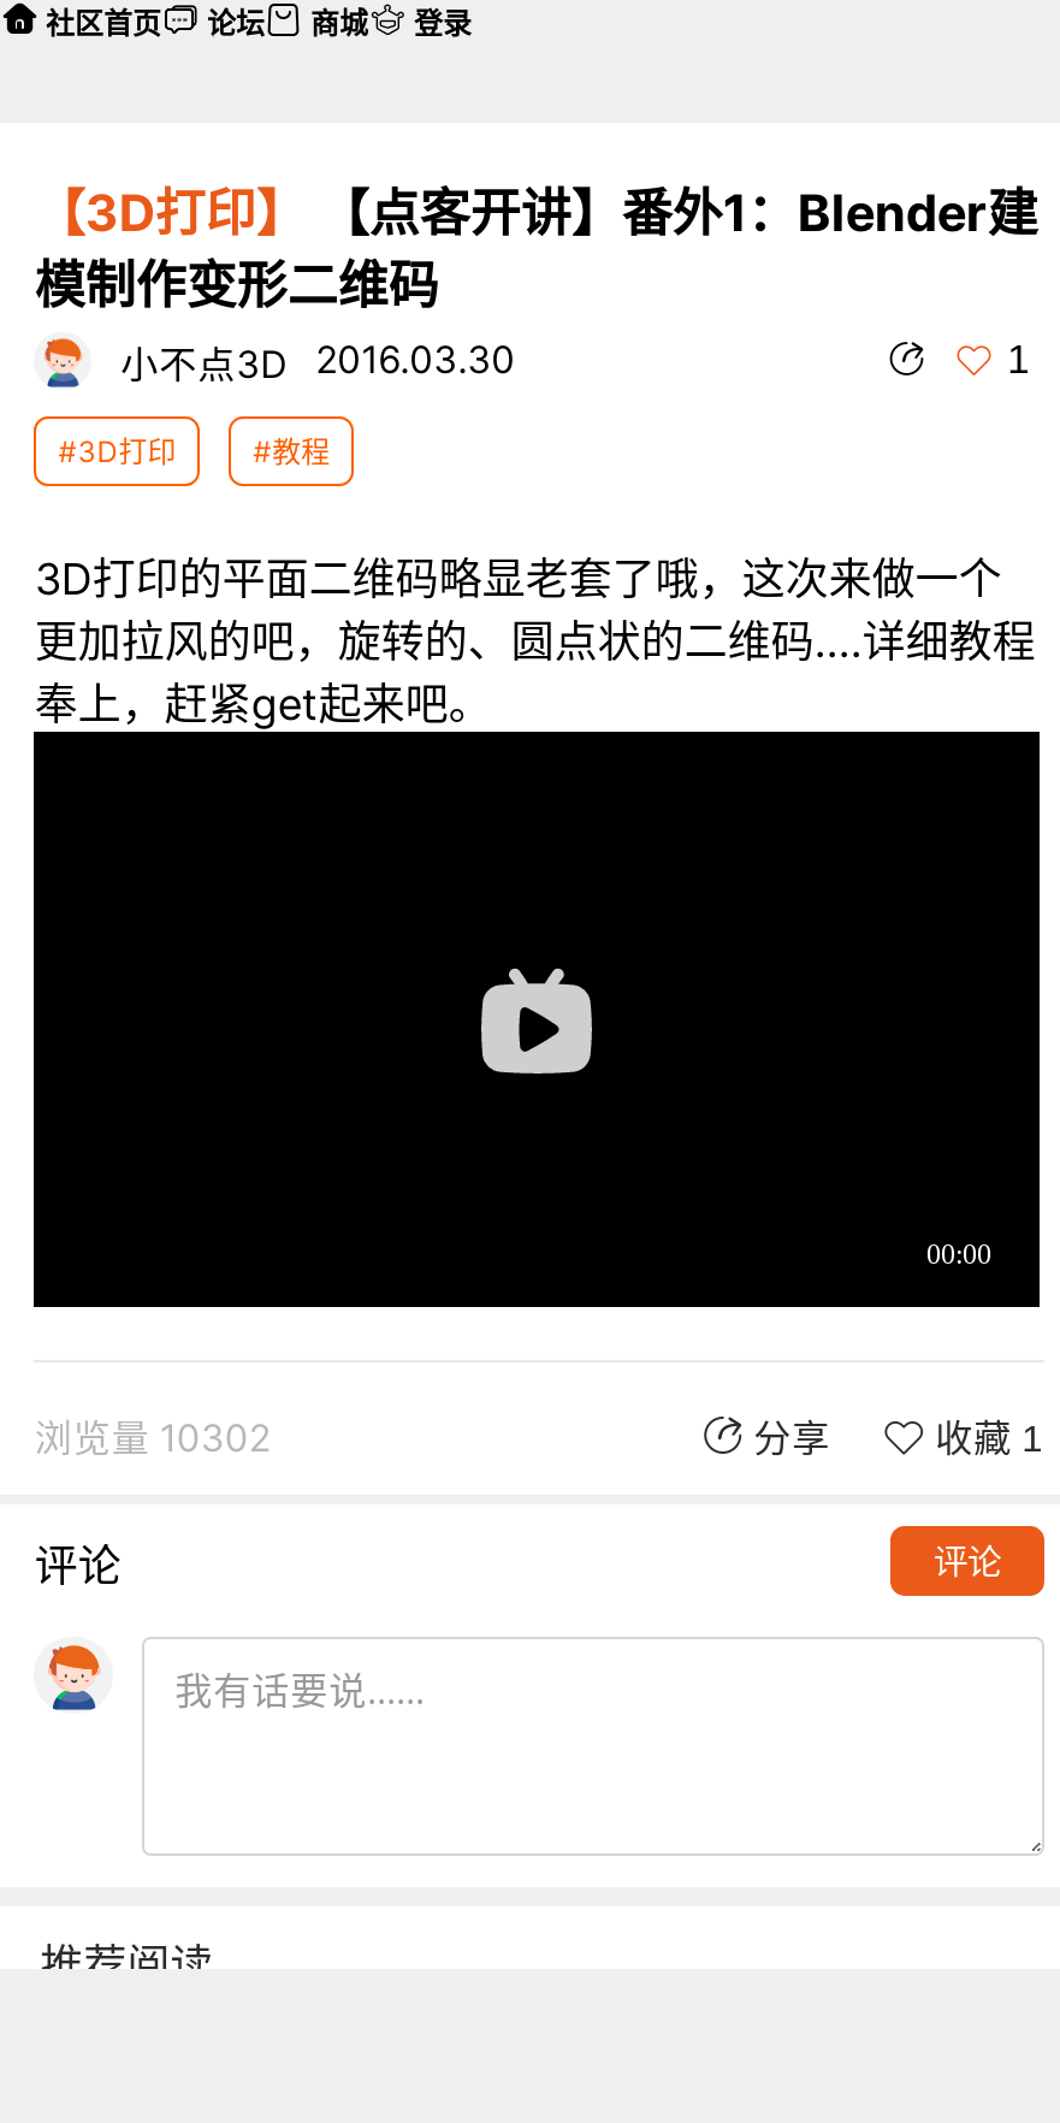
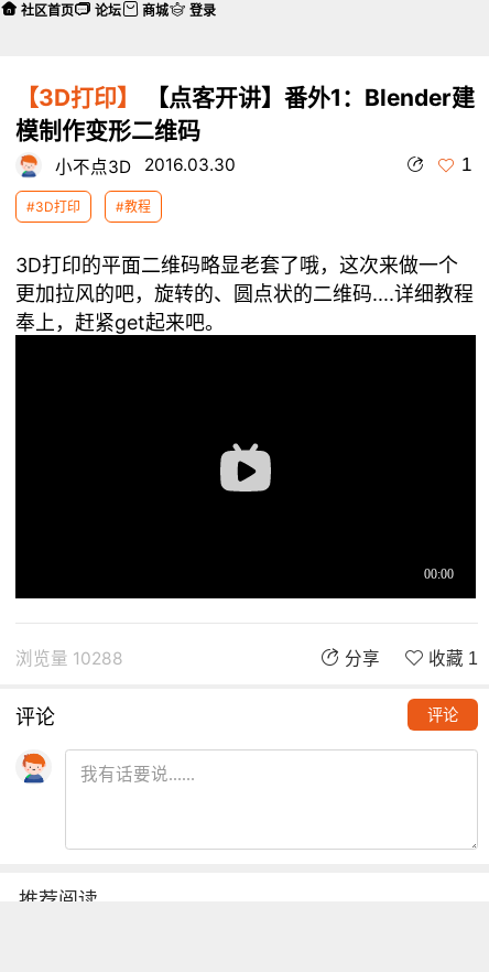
- 浏览量 10302
+ 浏览量 10288
